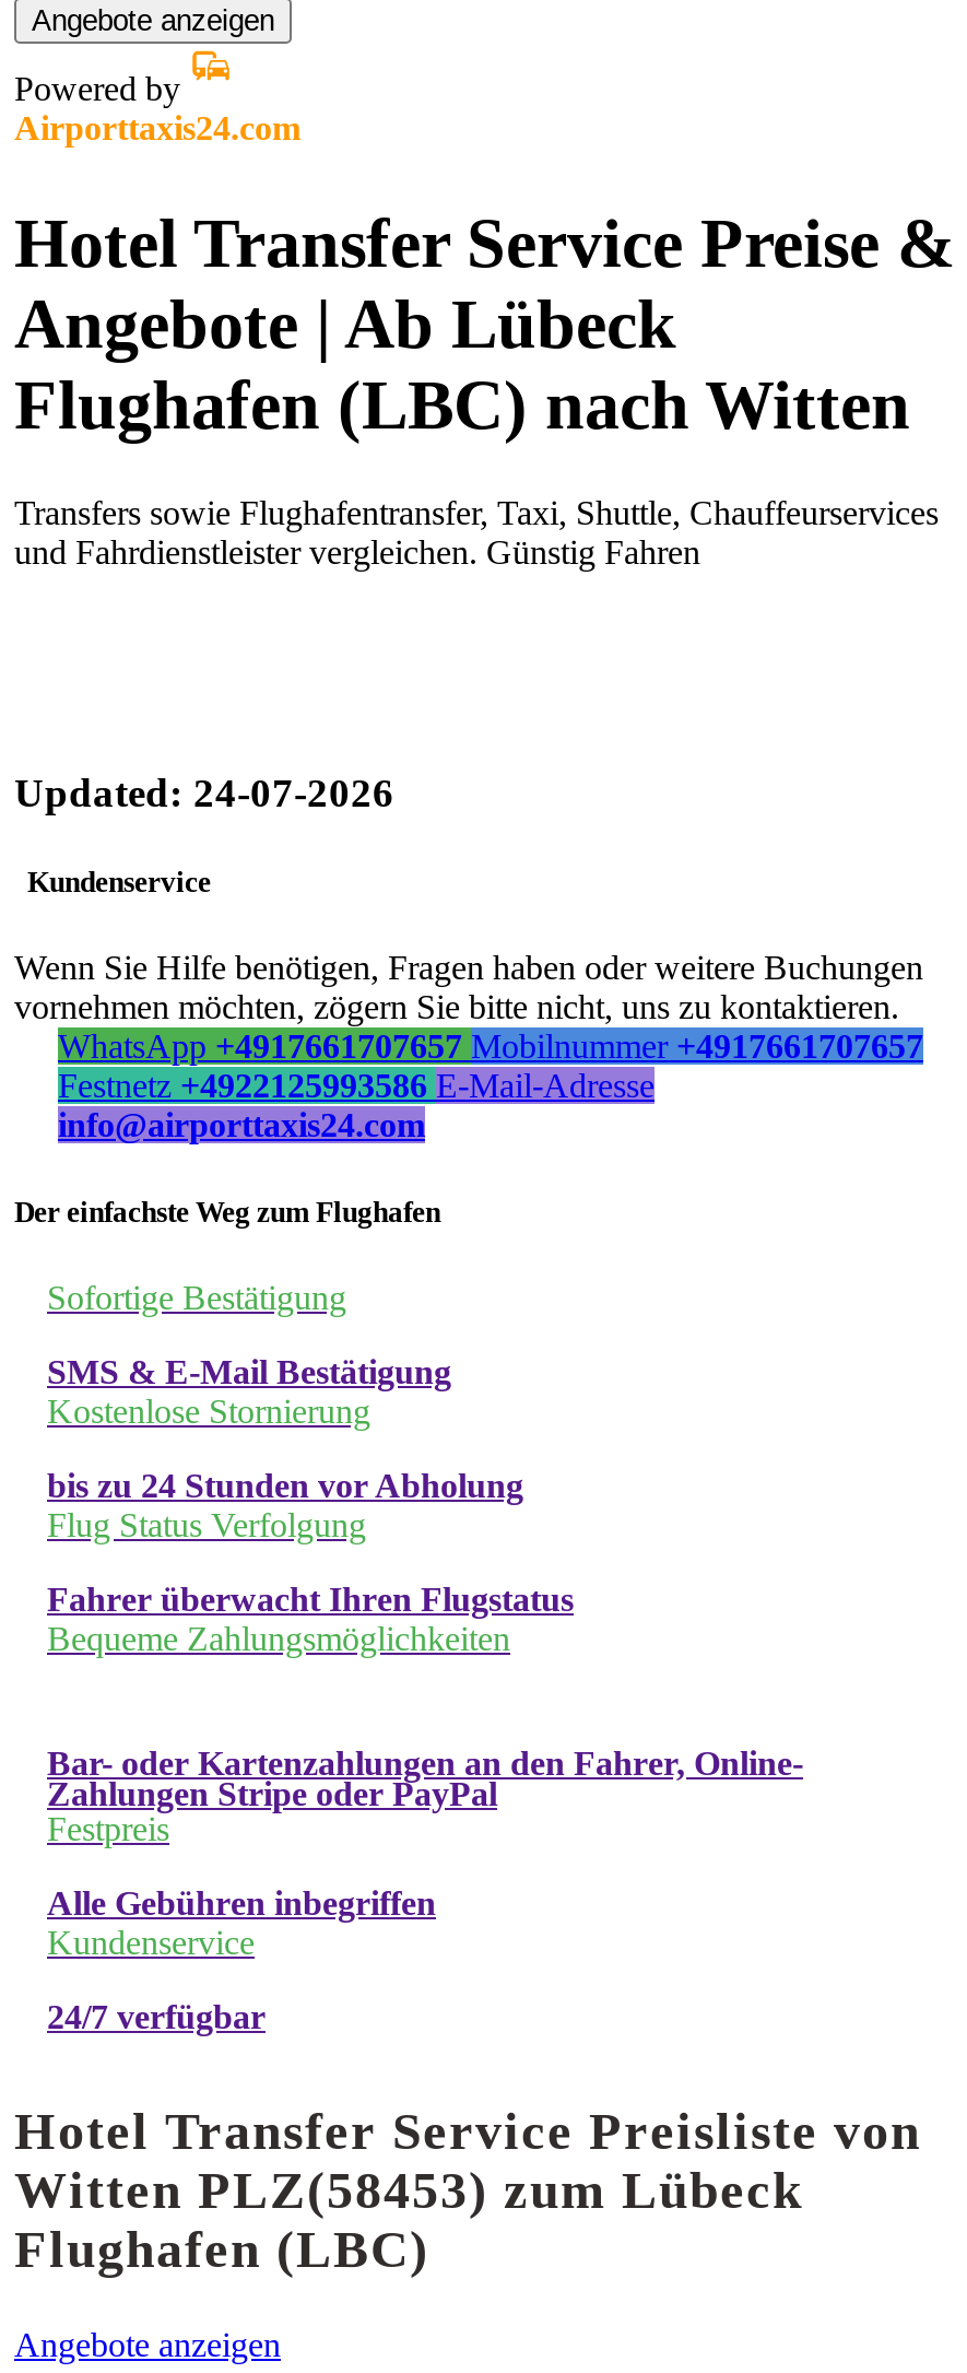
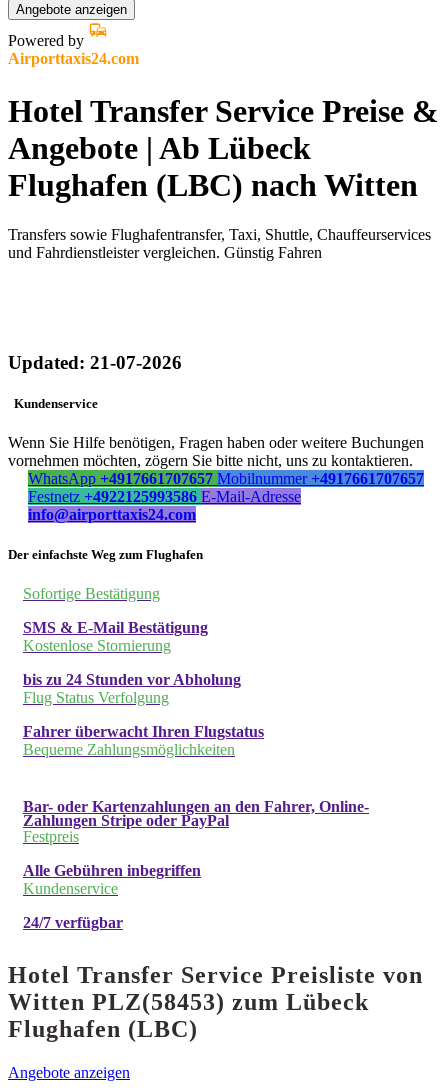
- Updated: 24-07-2026
+ Updated: 21-07-2026
